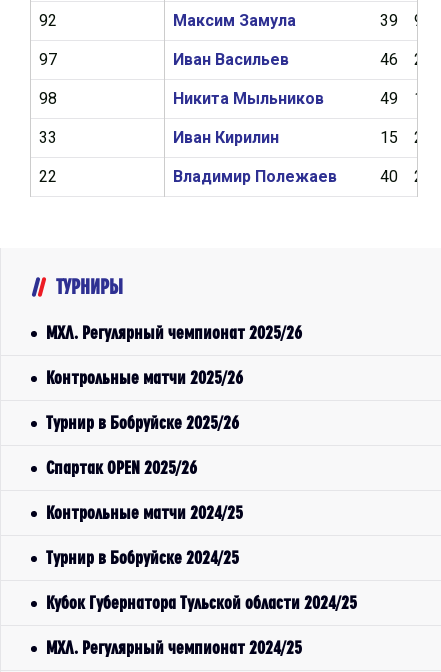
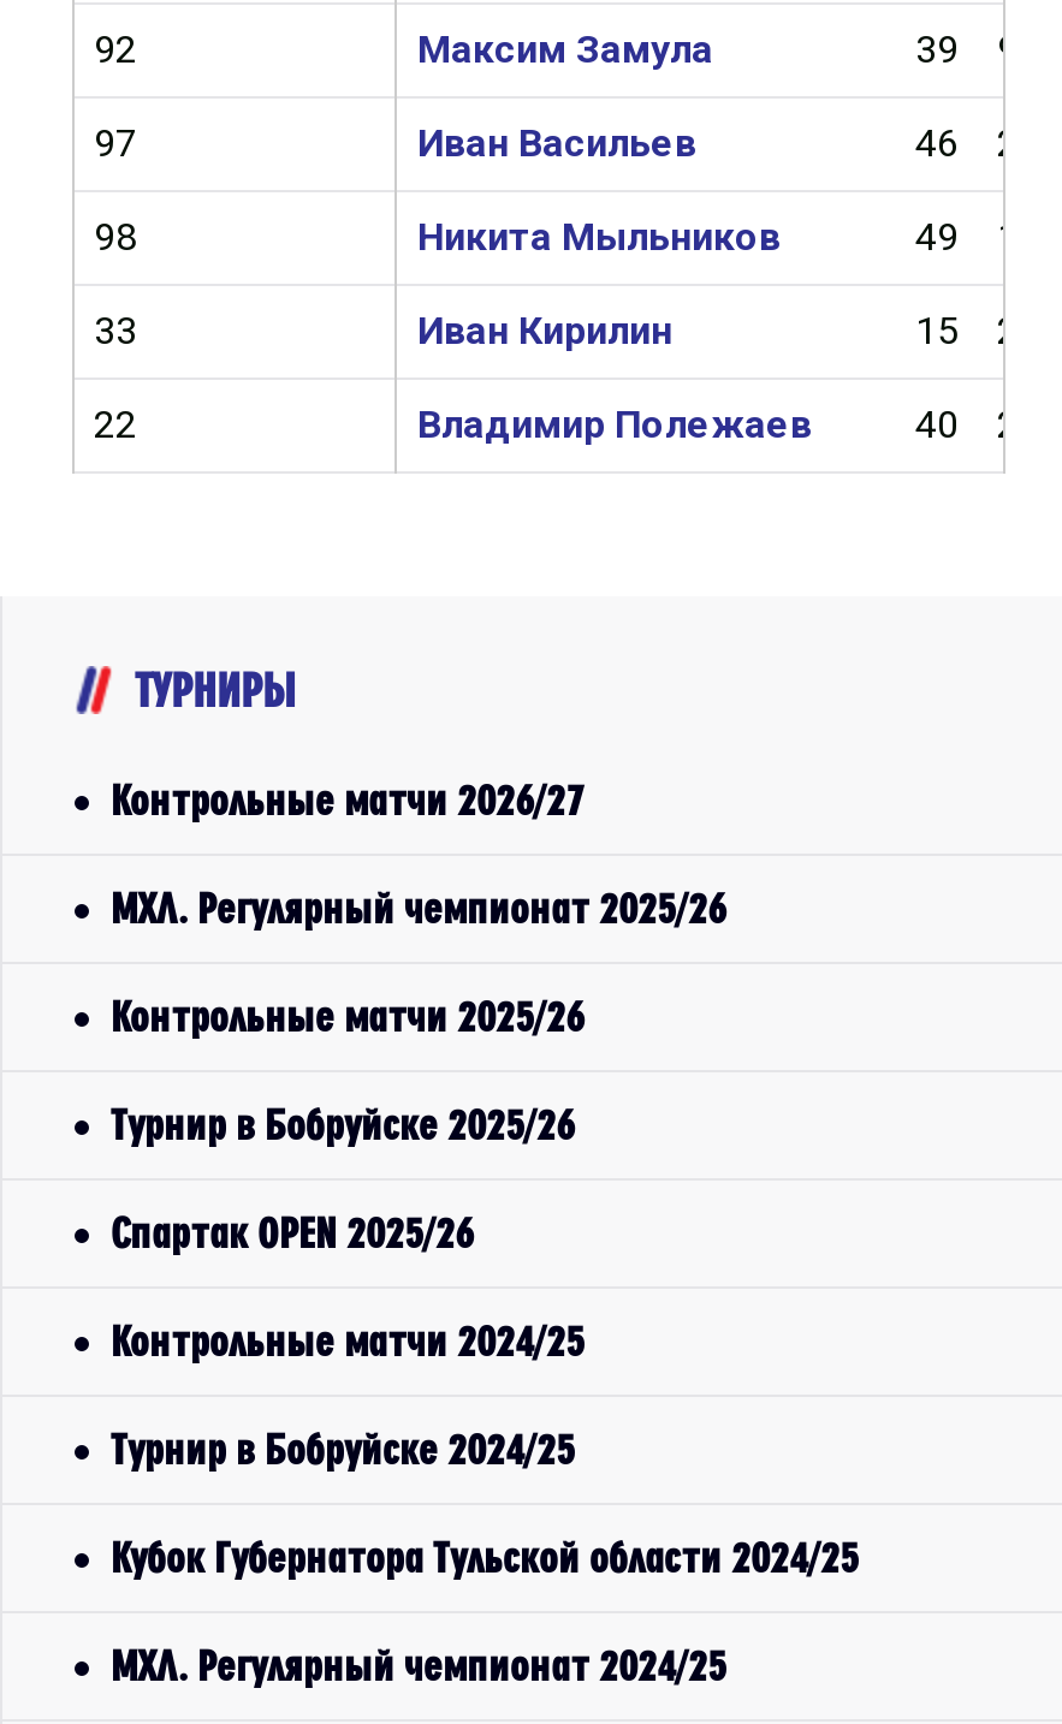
+ Контрольные матчи 2026/27
